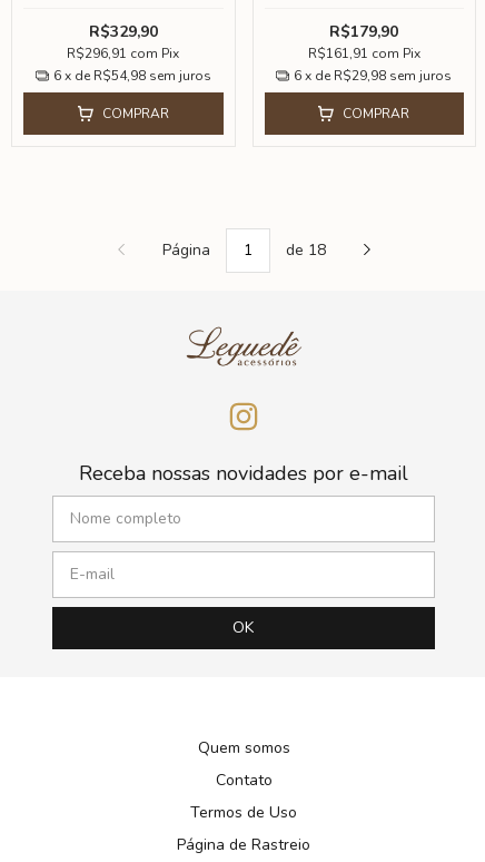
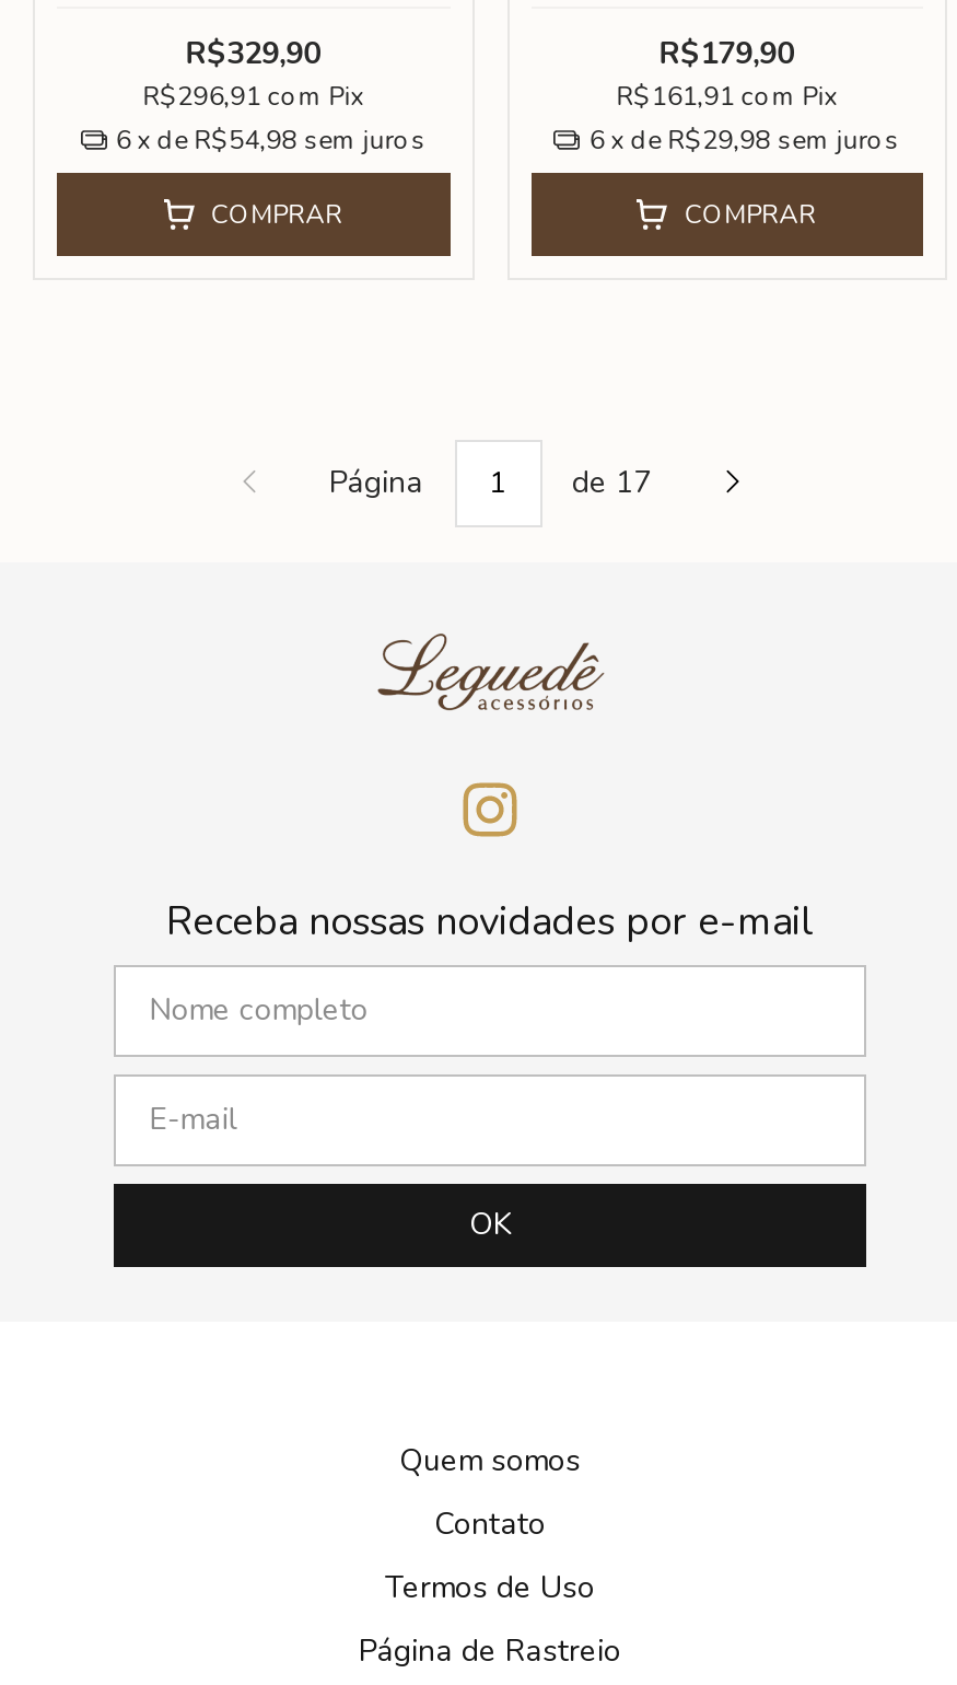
- de 18
+ de 17
